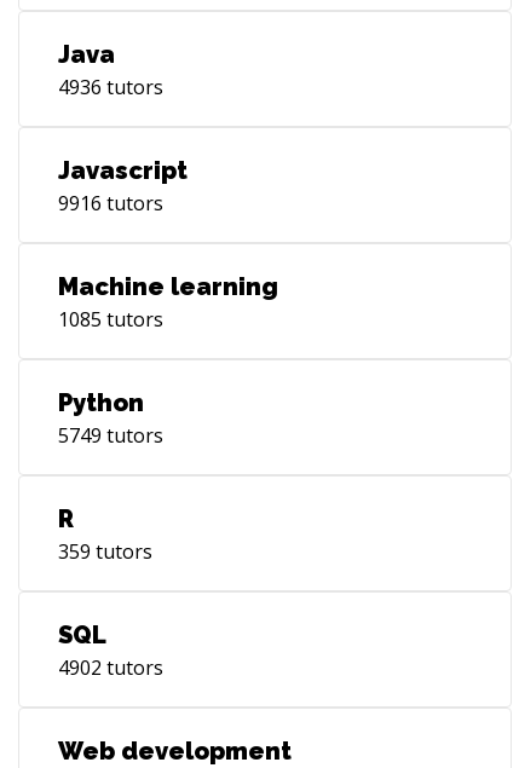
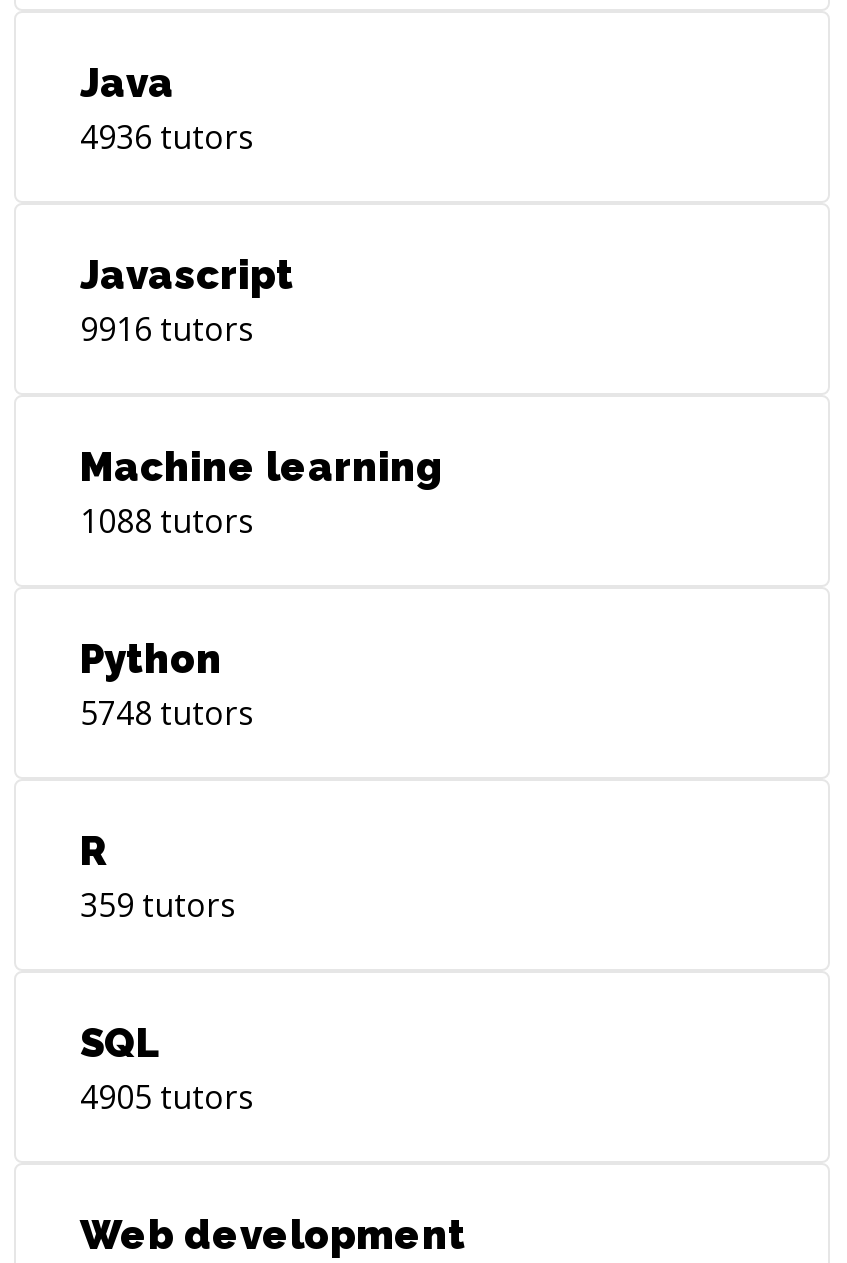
- 1085 tutors
+ 1088 tutors

- 5749 tutors
+ 5748 tutors

- 4902 tutors
+ 4905 tutors
